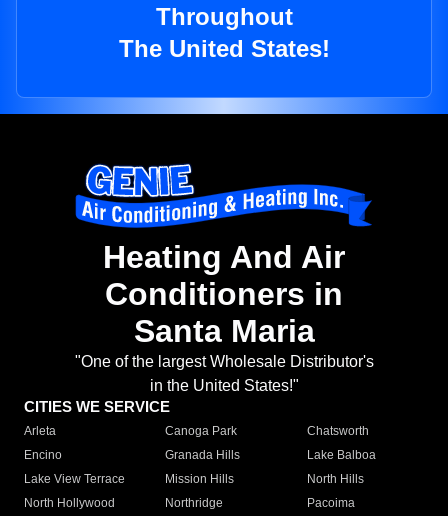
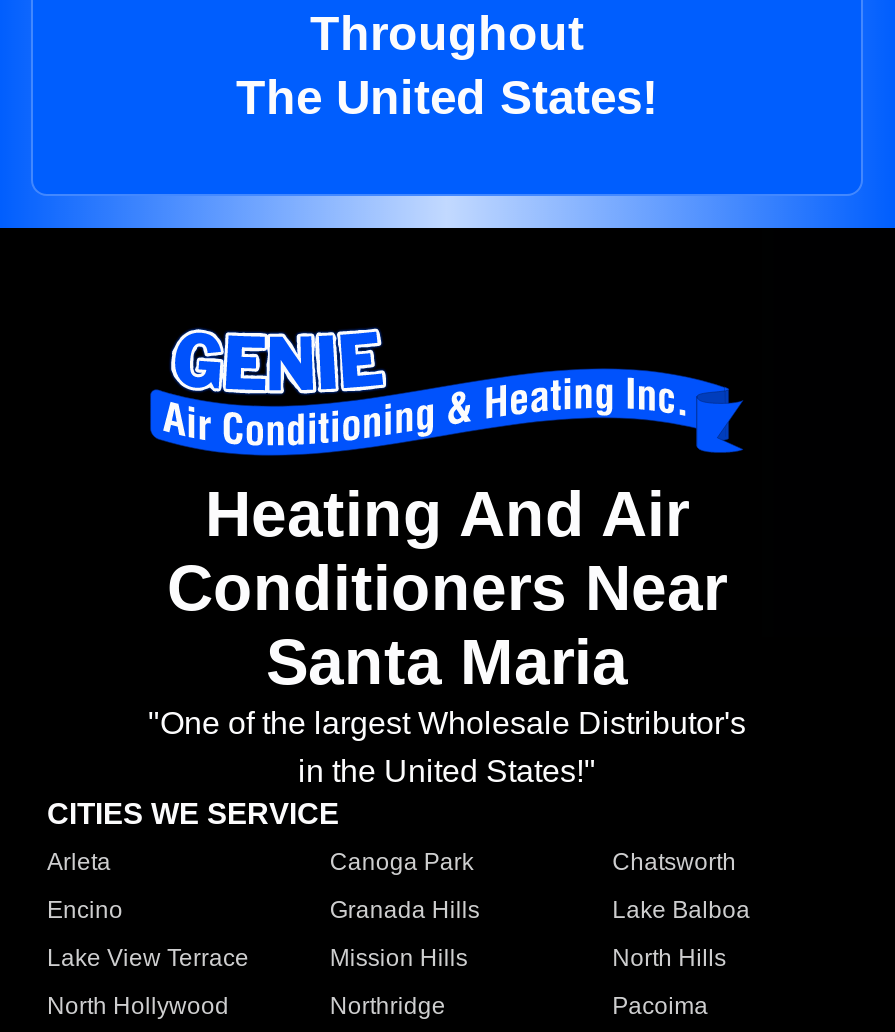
- Conditioners in
+ Conditioners Near
